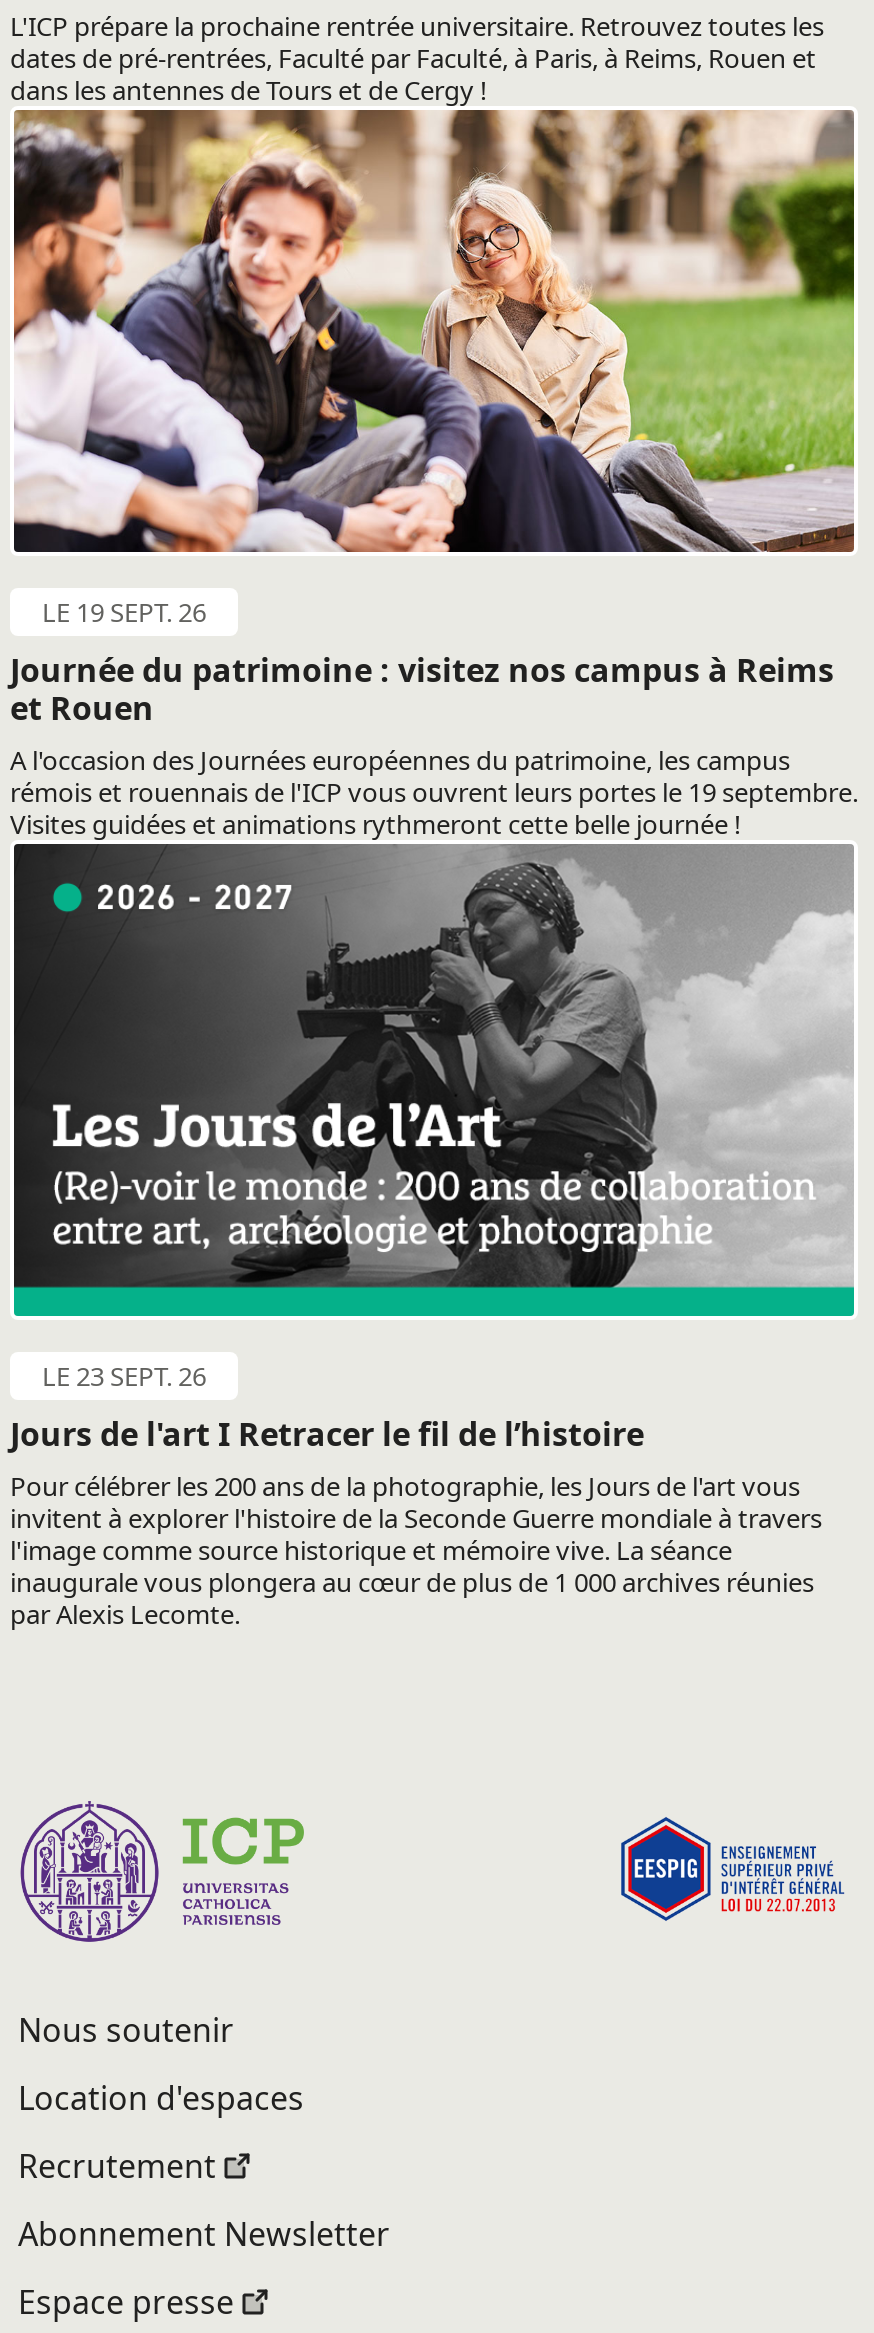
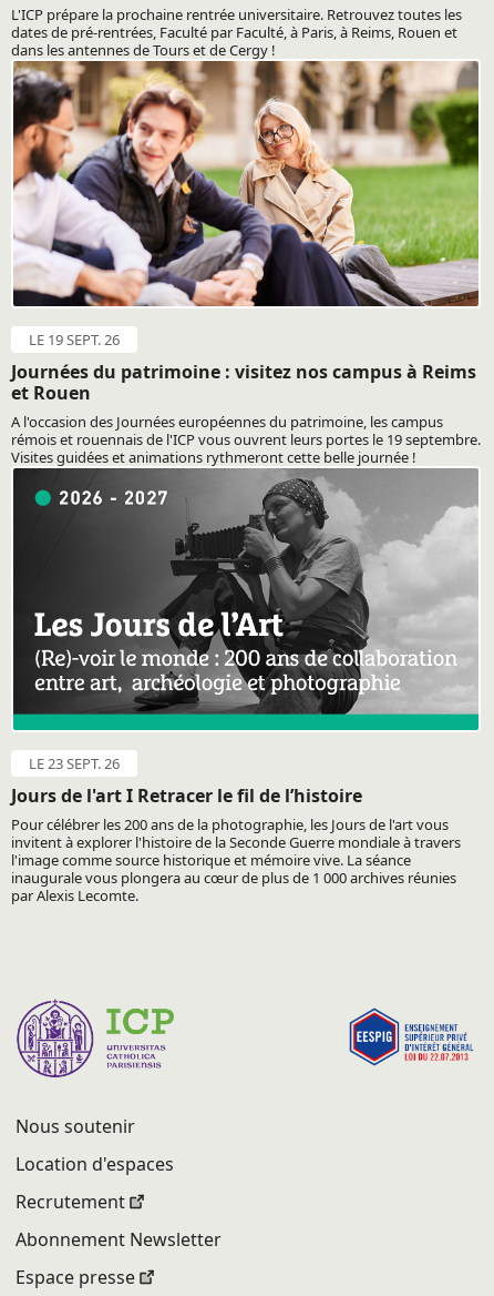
- Journée du patrimoine : visitez nos campus à Reims
+ Journées du patrimoine : visitez nos campus à Reims
